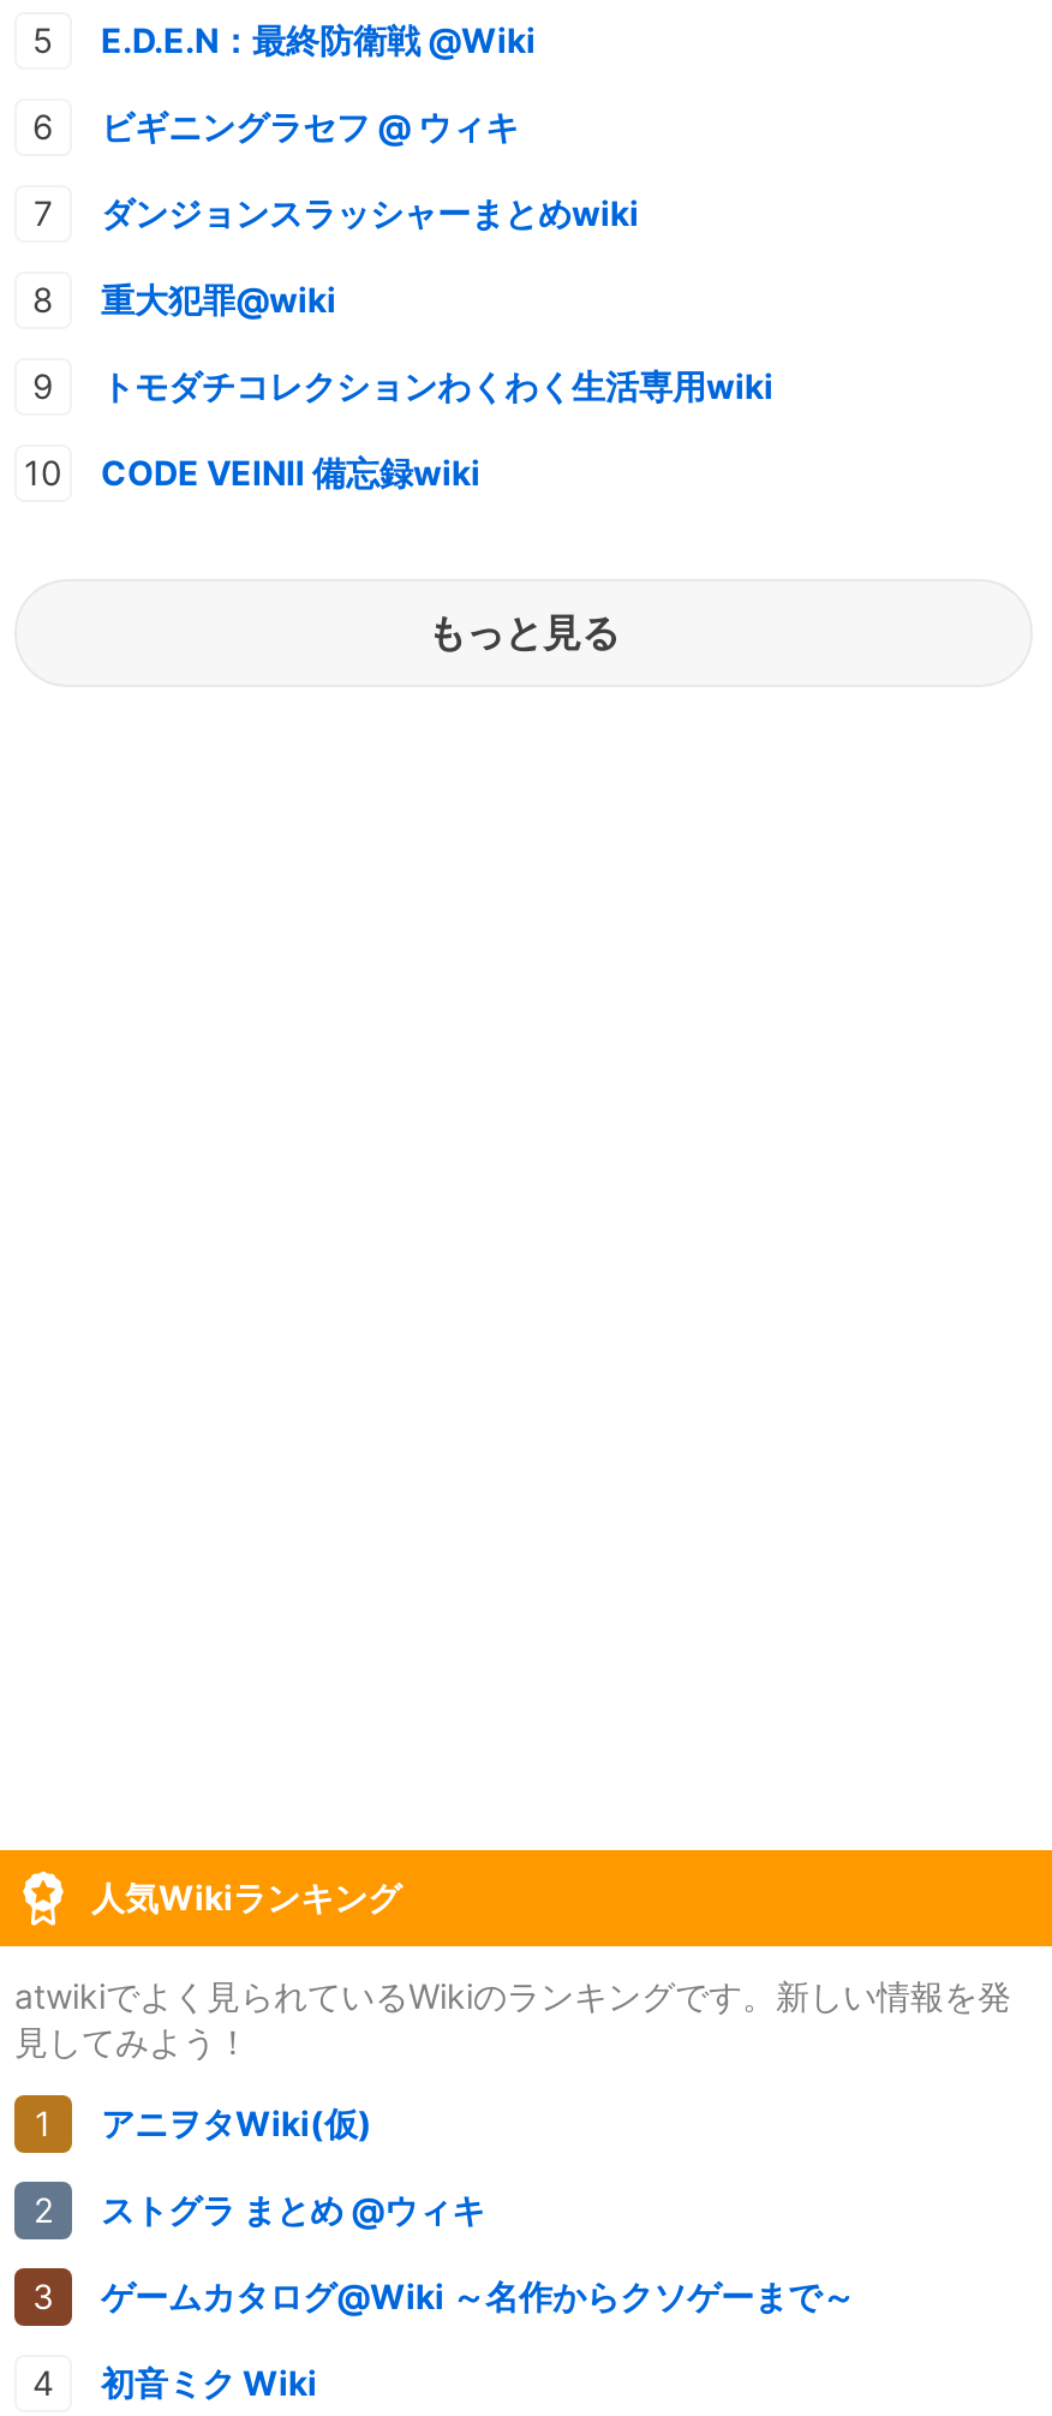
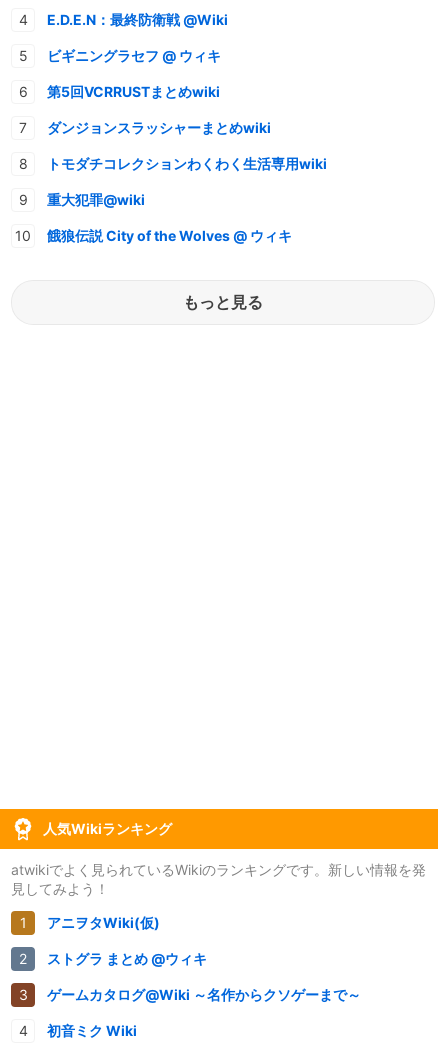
+ 第5回VCRRUSTまとめwiki

moved down: 重大犯罪@wiki

- CODE VEINⅡ 備忘録wiki
+ 餓狼伝説 City of the Wolves @ ウィキ
